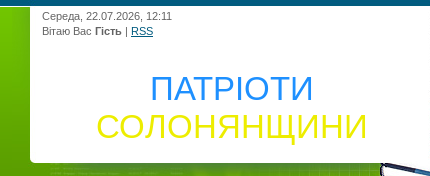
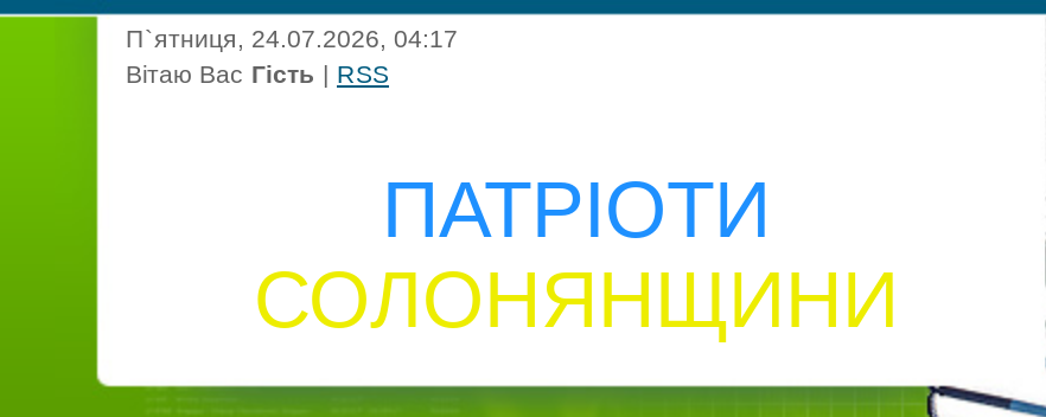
- Середа, 22.07.2026, 12:11
+ П`ятниця, 24.07.2026, 04:17
